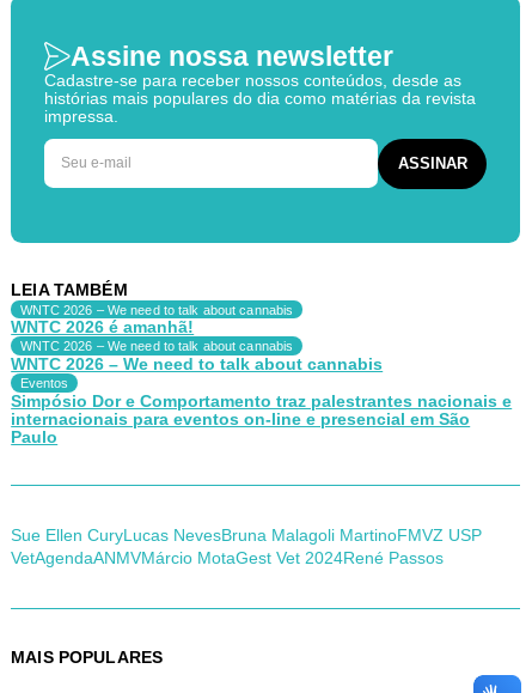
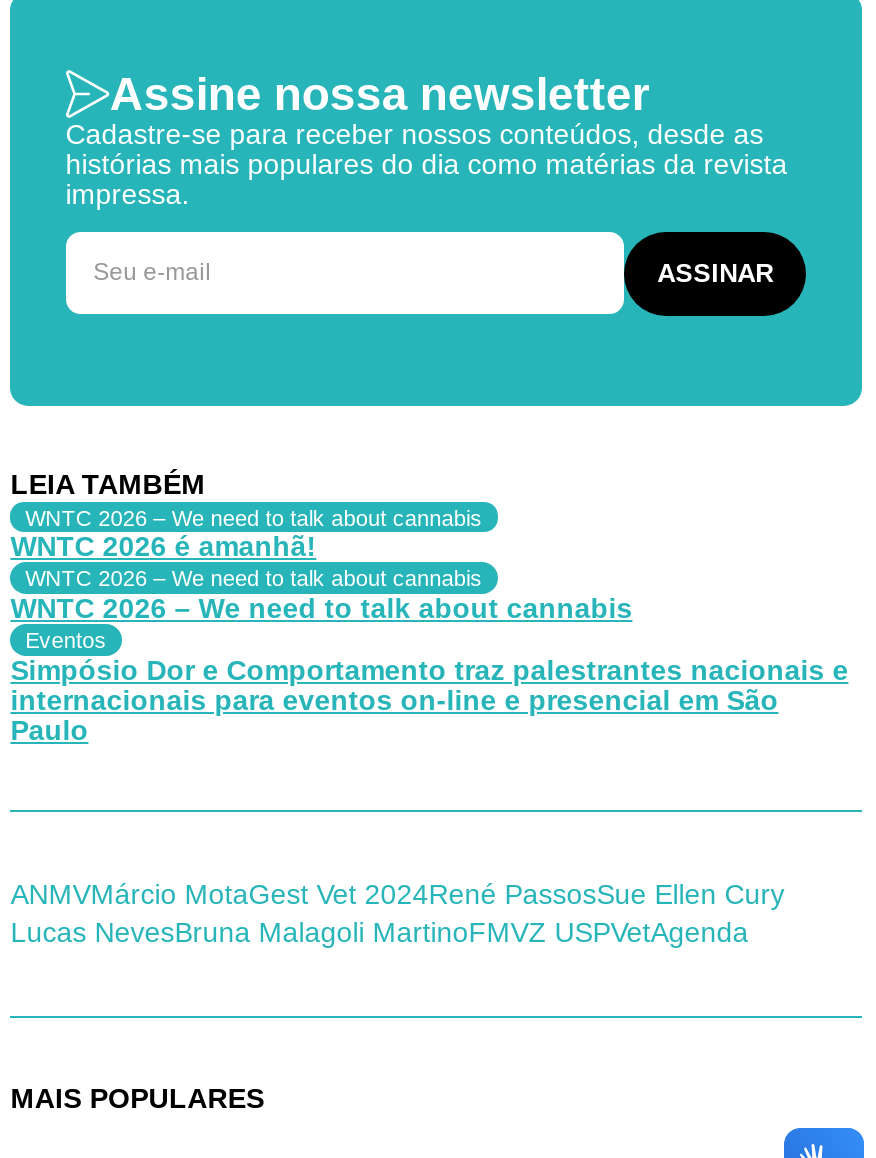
- Sue Ellen CuryLucas NevesBruna Malagoli MartinoFMVZ USP
- VetAgendaANMVMárcio MotaGest Vet 2024René Passos
+ ANMVMárcio MotaGest Vet 2024René PassosSue Ellen Cury
+ Lucas NevesBruna Malagoli MartinoFMVZ USPVetAgenda
